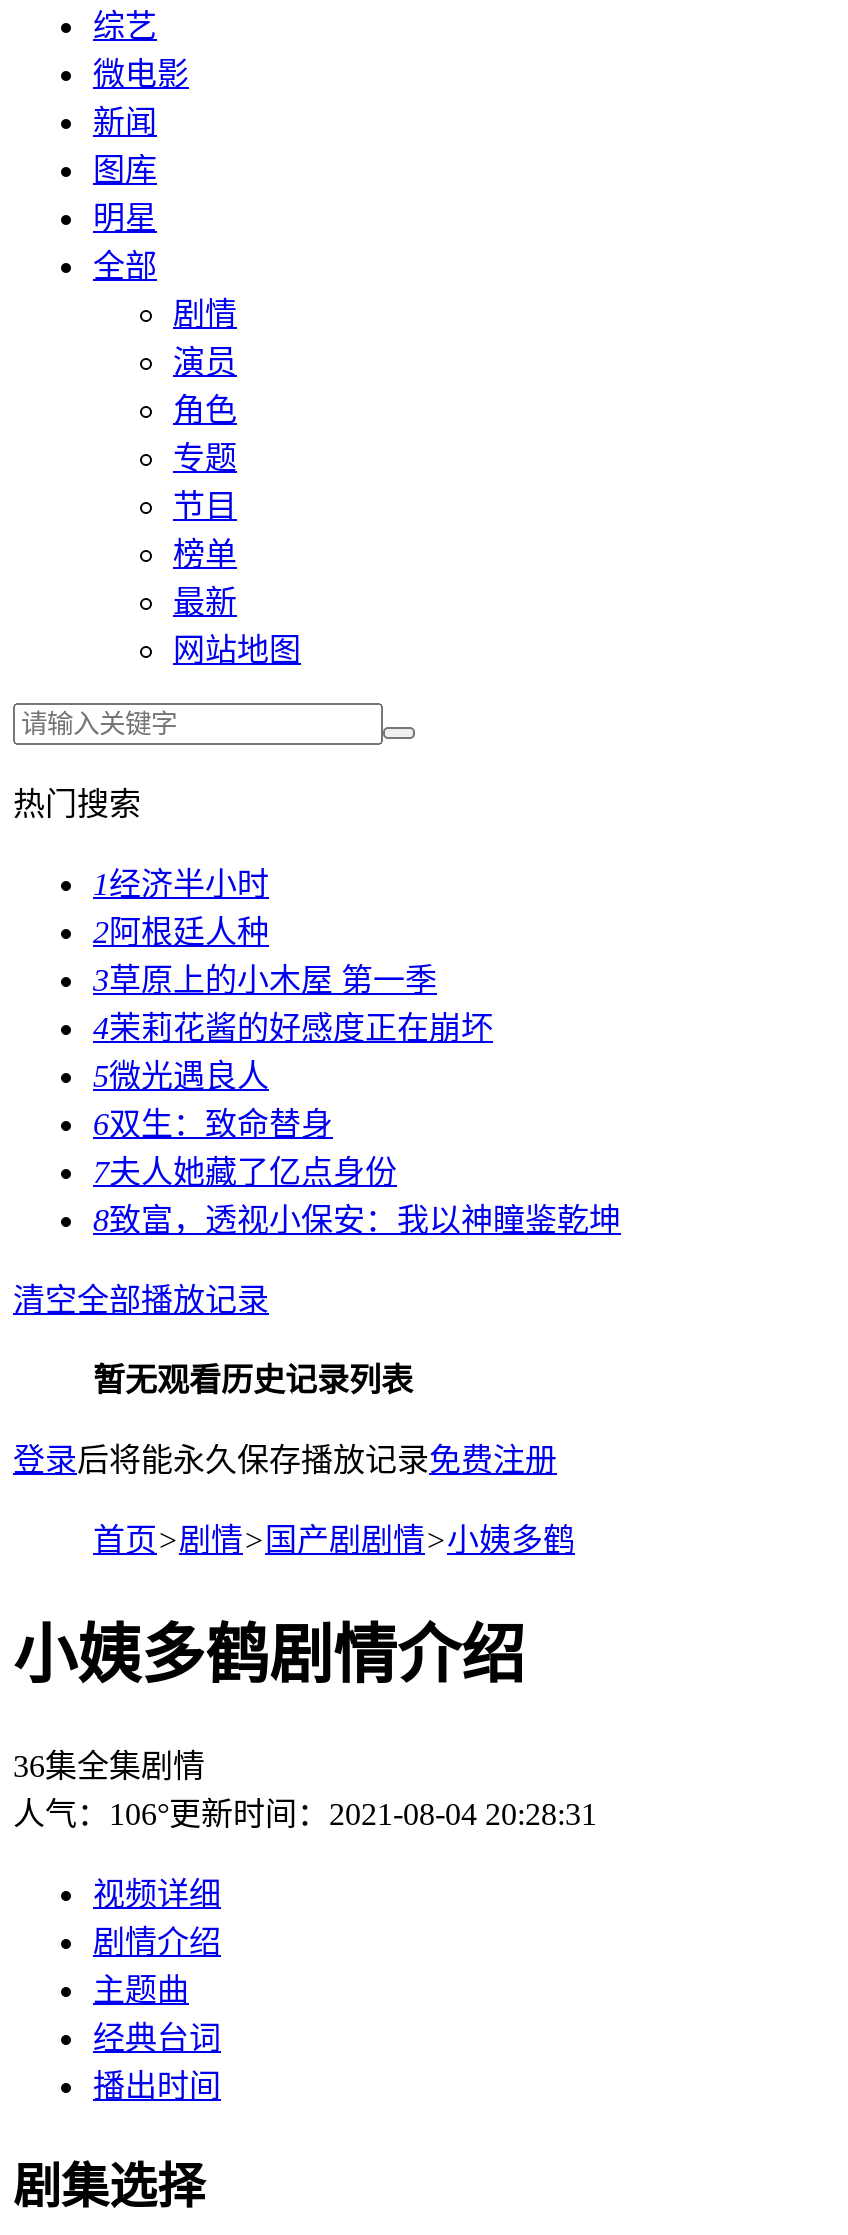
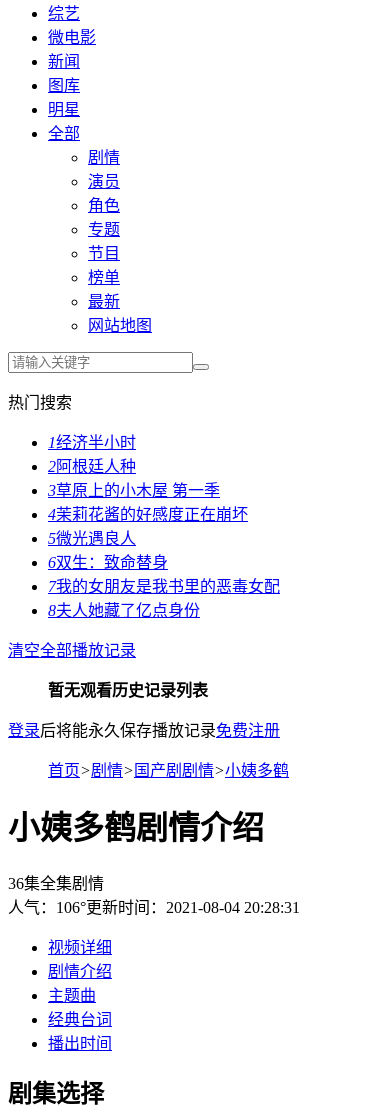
- 7夫人她藏了亿点身份
- 8致富，透视小保安：我以神瞳鉴乾坤
+ 7我的女朋友是我书里的恶毒女配
+ 8夫人她藏了亿点身份
